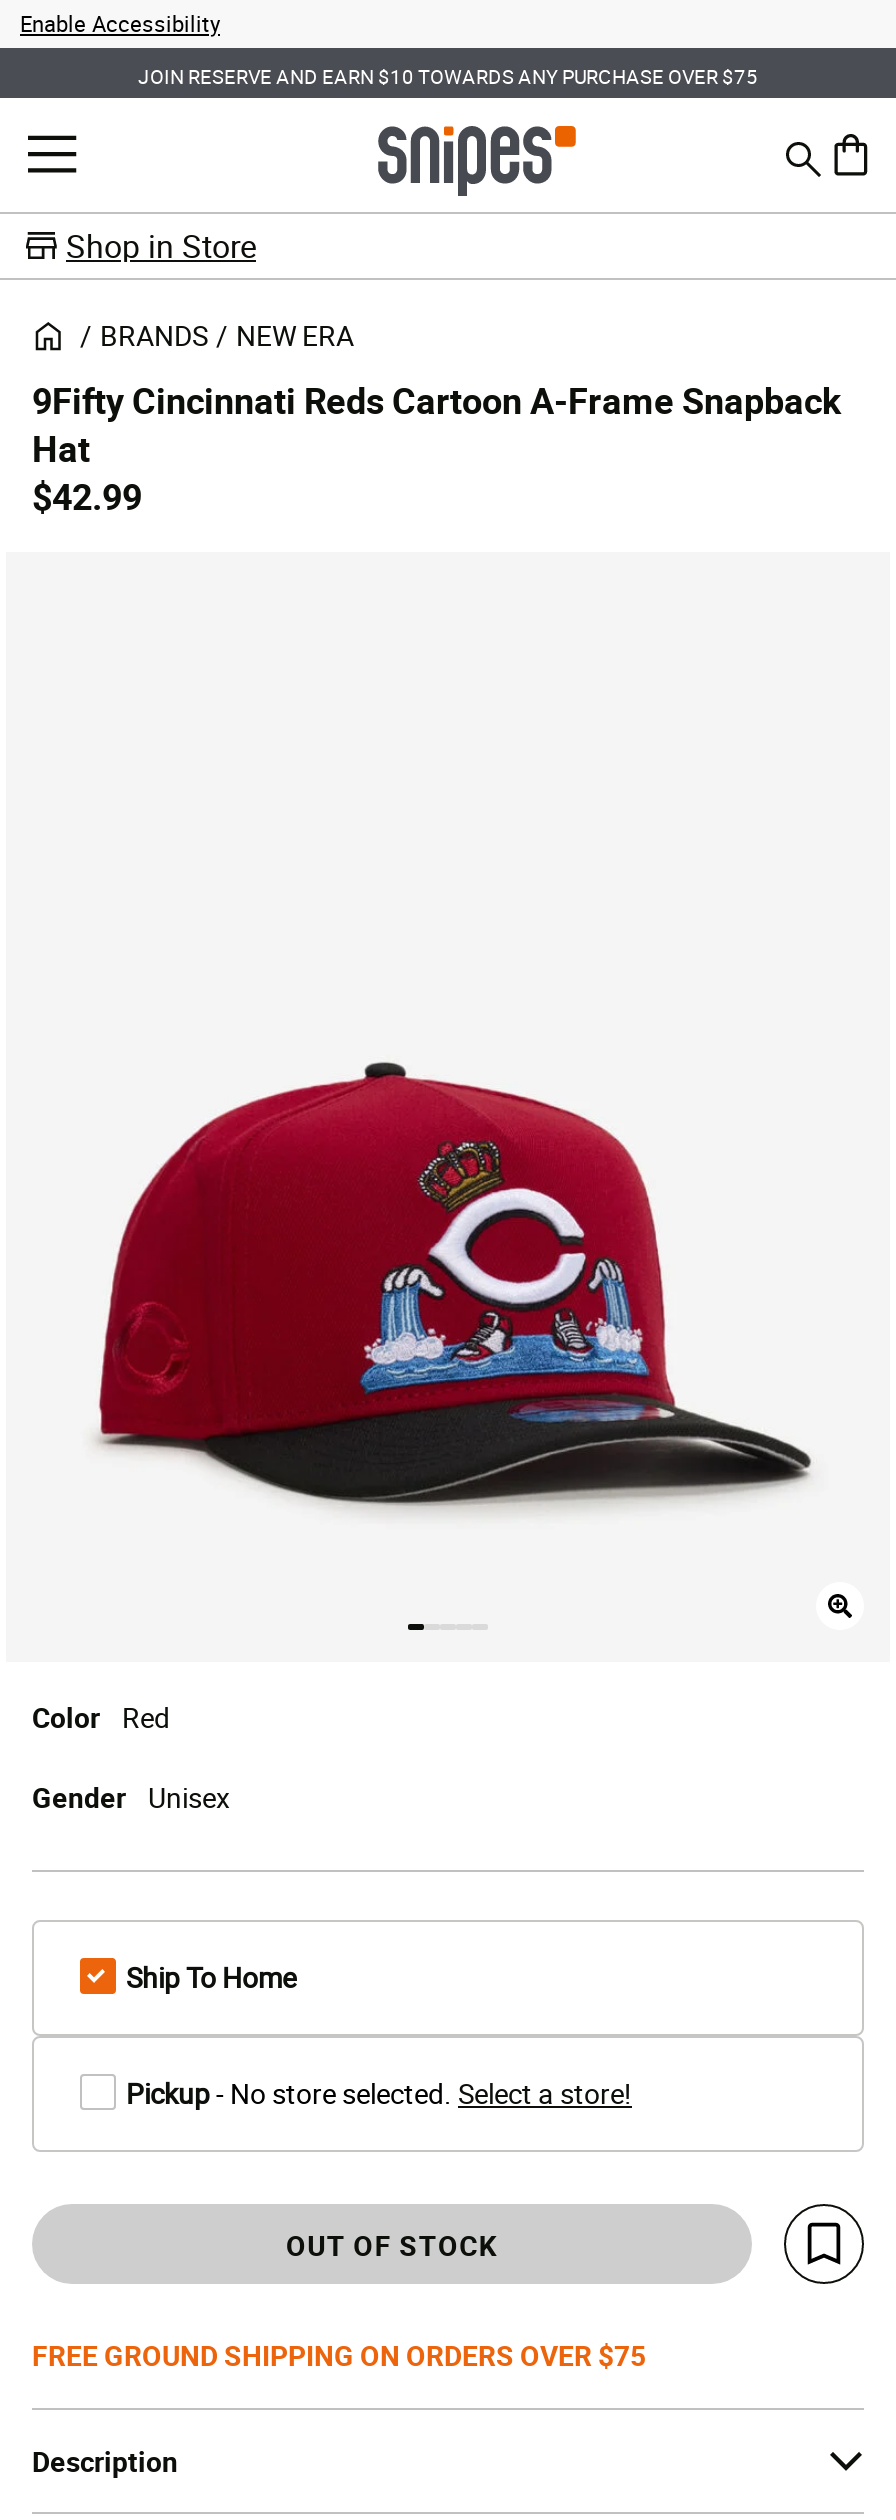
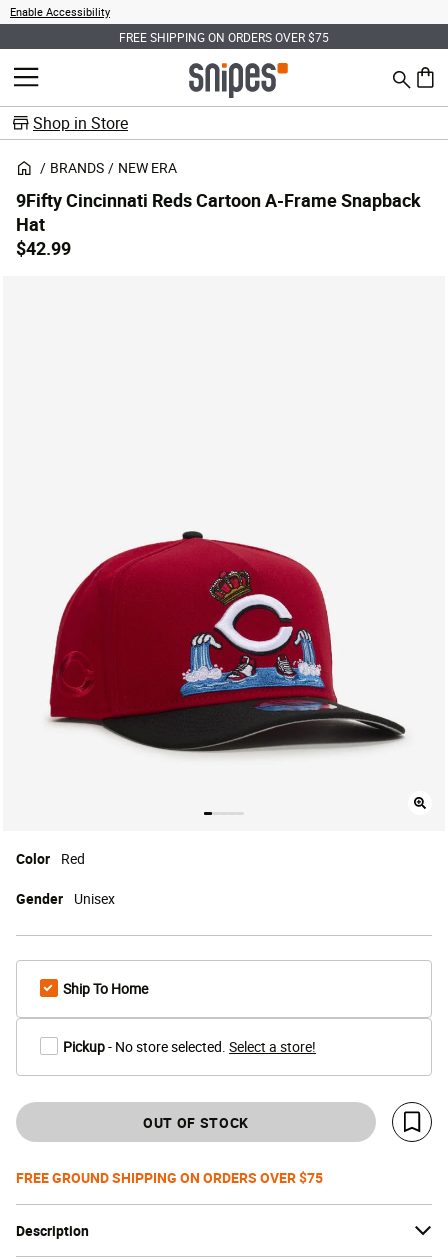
- JOIN RESERVE AND EARN $10 TOWARDS ANY PURCHASE OVER $75
+ FREE SHIPPING ON ORDERS OVER $75
